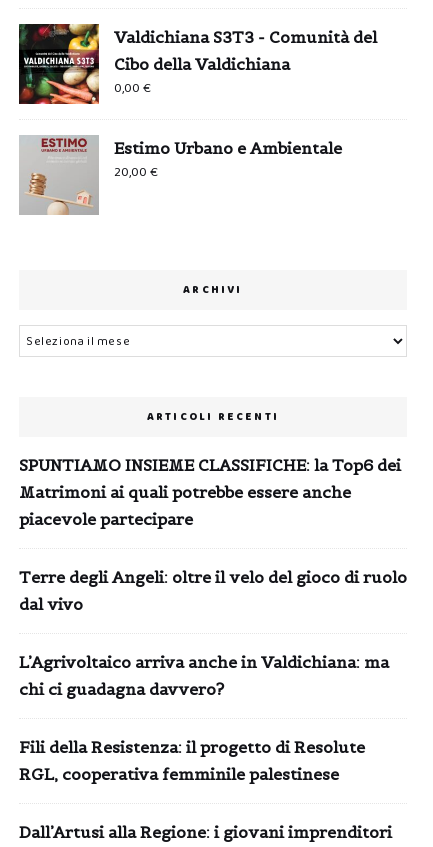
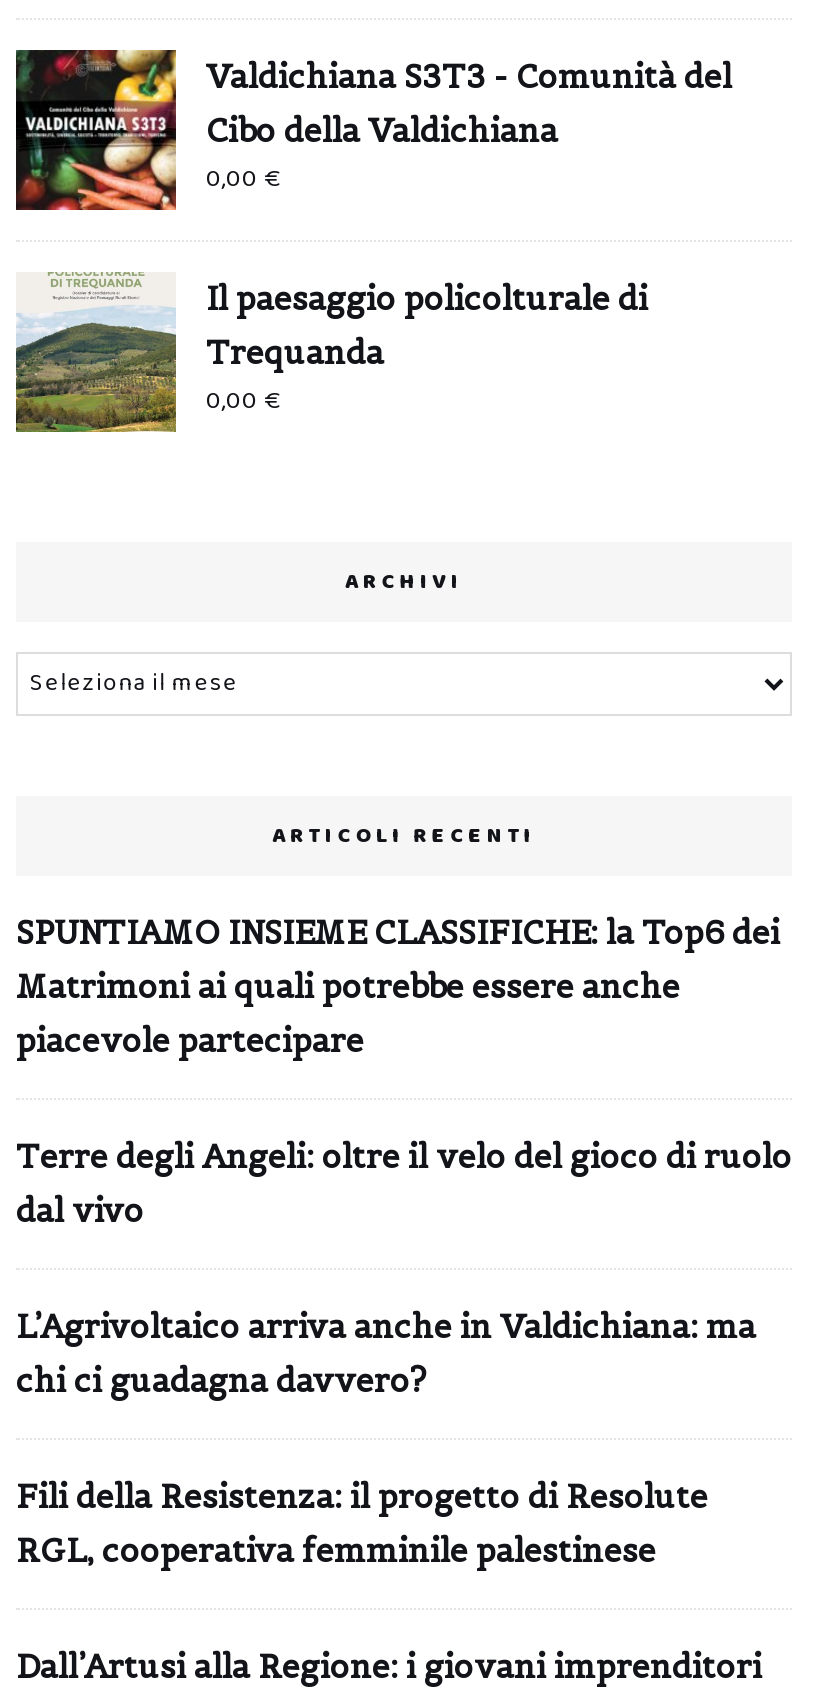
- [image]
- Estimo Urbano e Ambientale
- 20,00 €
+ [image]
+ Il paesaggio policolturale di
+ Trequanda
+ 0,00 €
